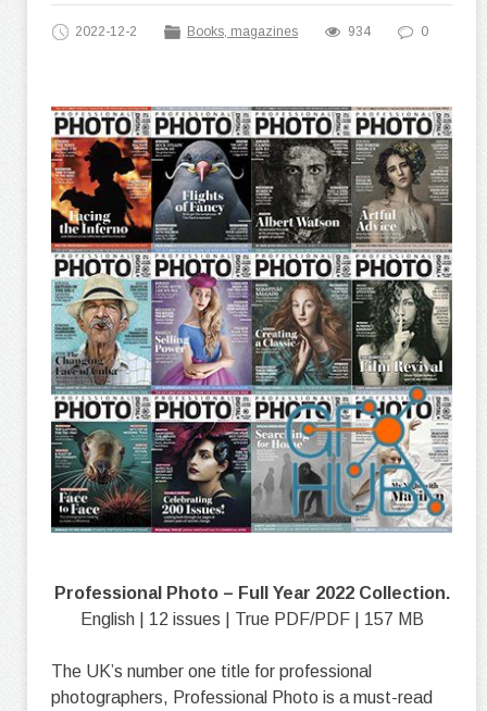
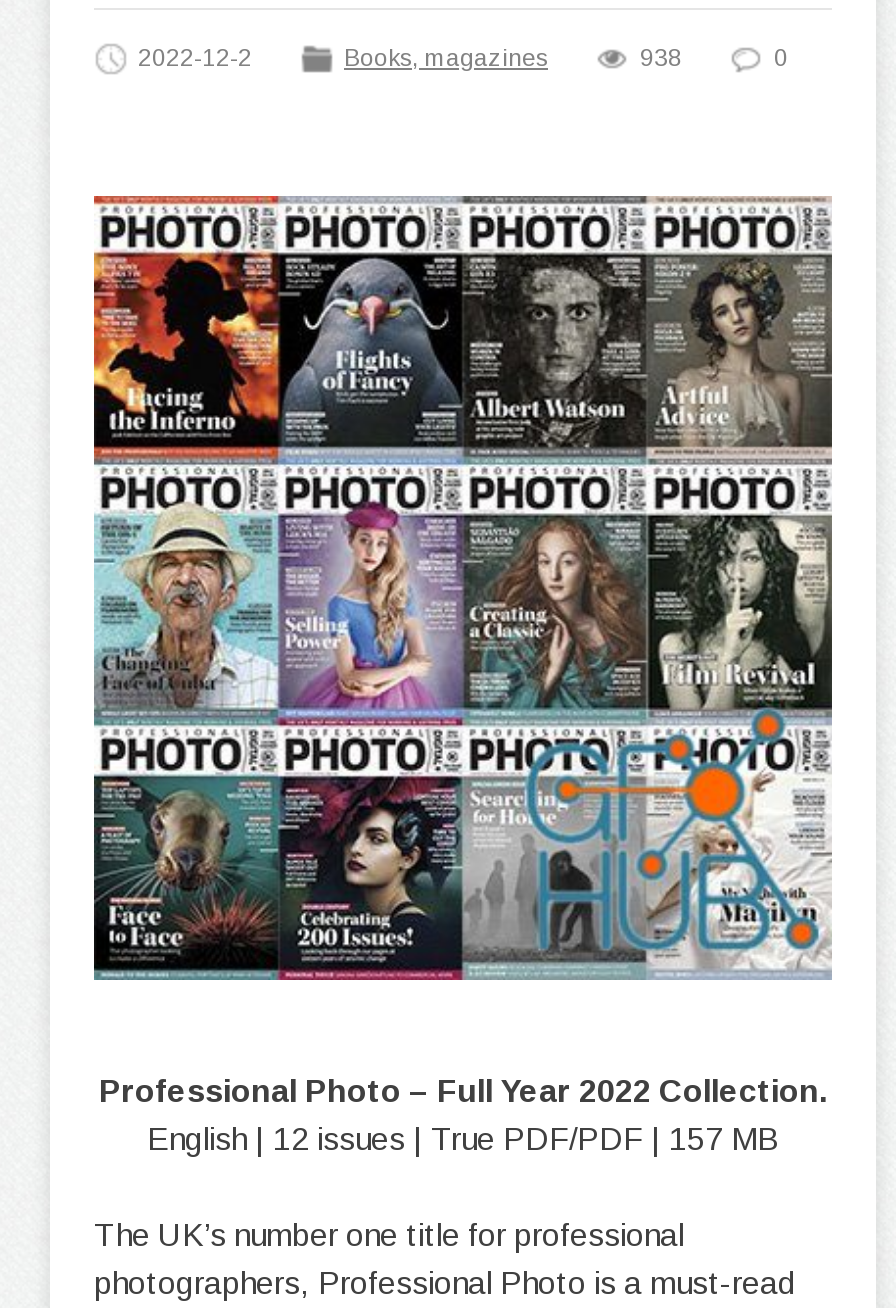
- 934
+ 938
